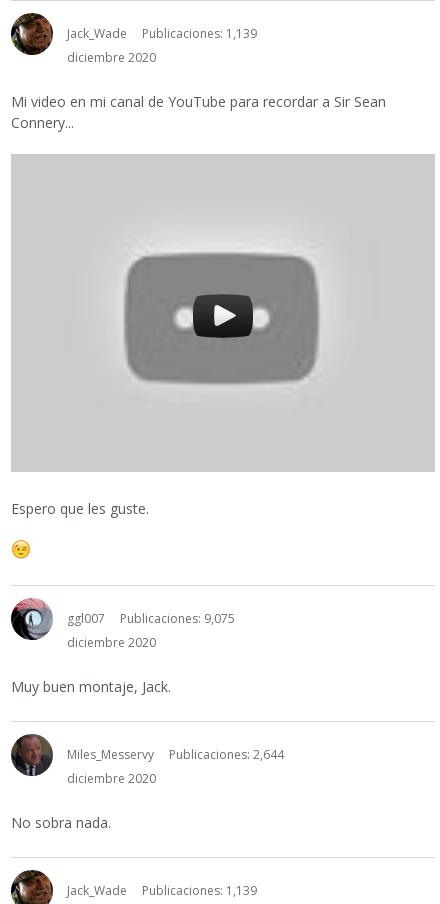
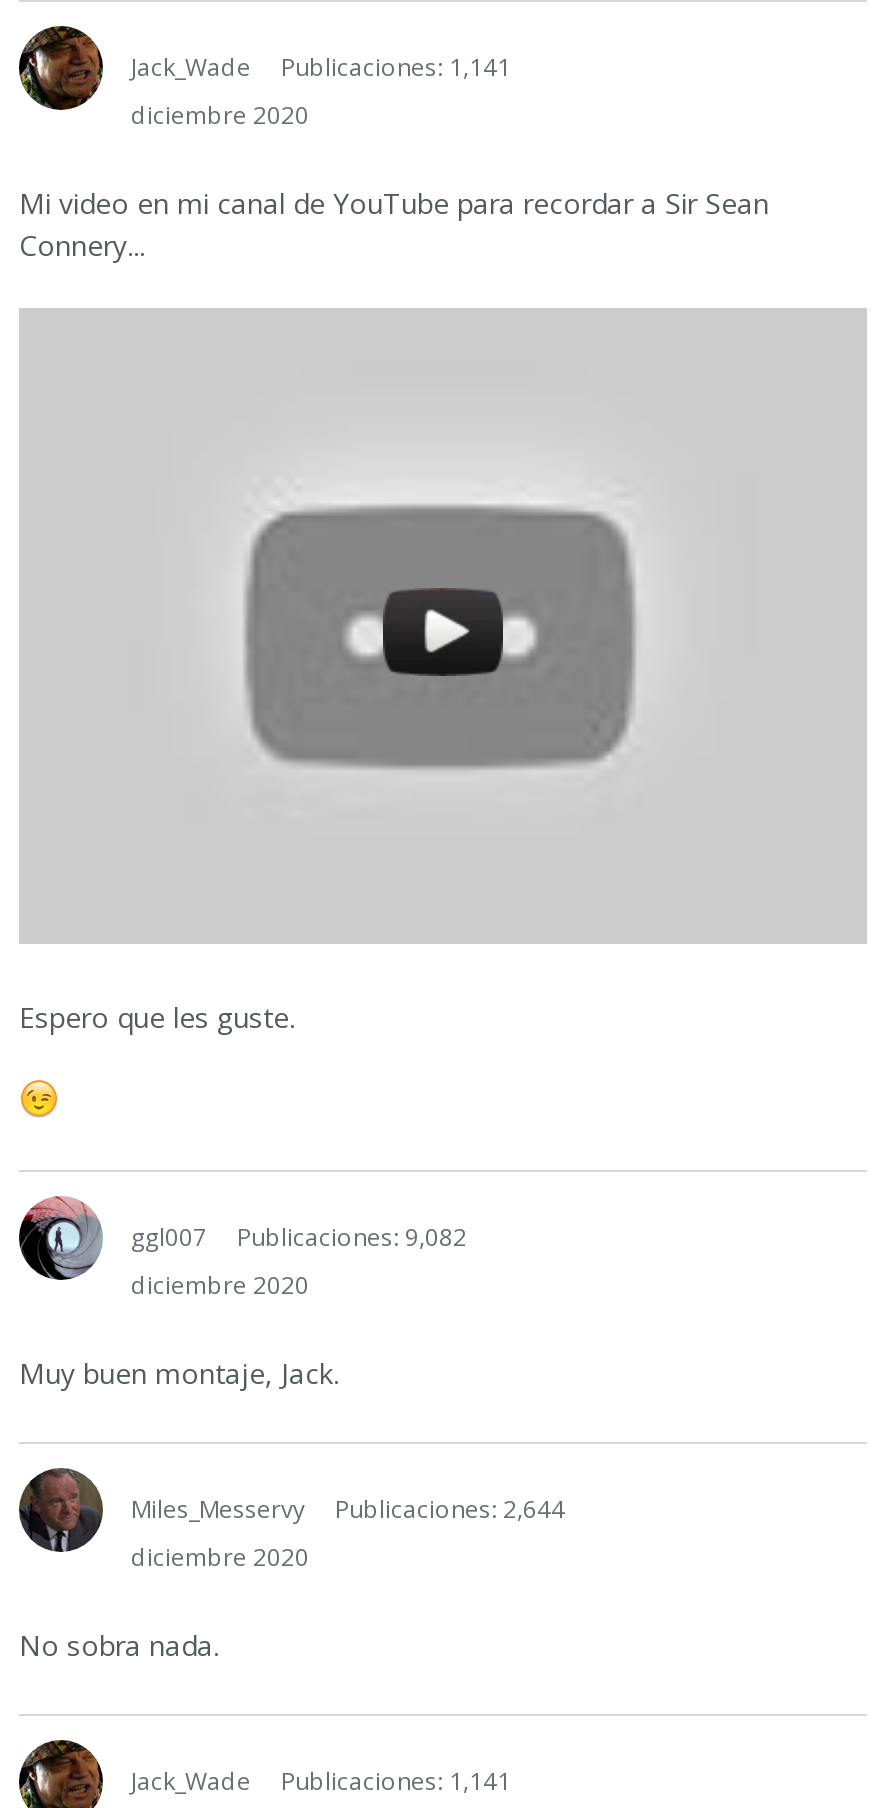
- Publicaciones: 1,139
+ Publicaciones: 1,141

- Publicaciones: 9,075
+ Publicaciones: 9,082

- Publicaciones: 1,139
+ Publicaciones: 1,141
